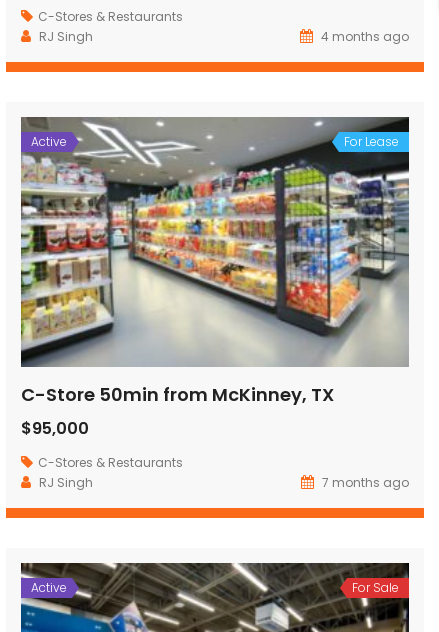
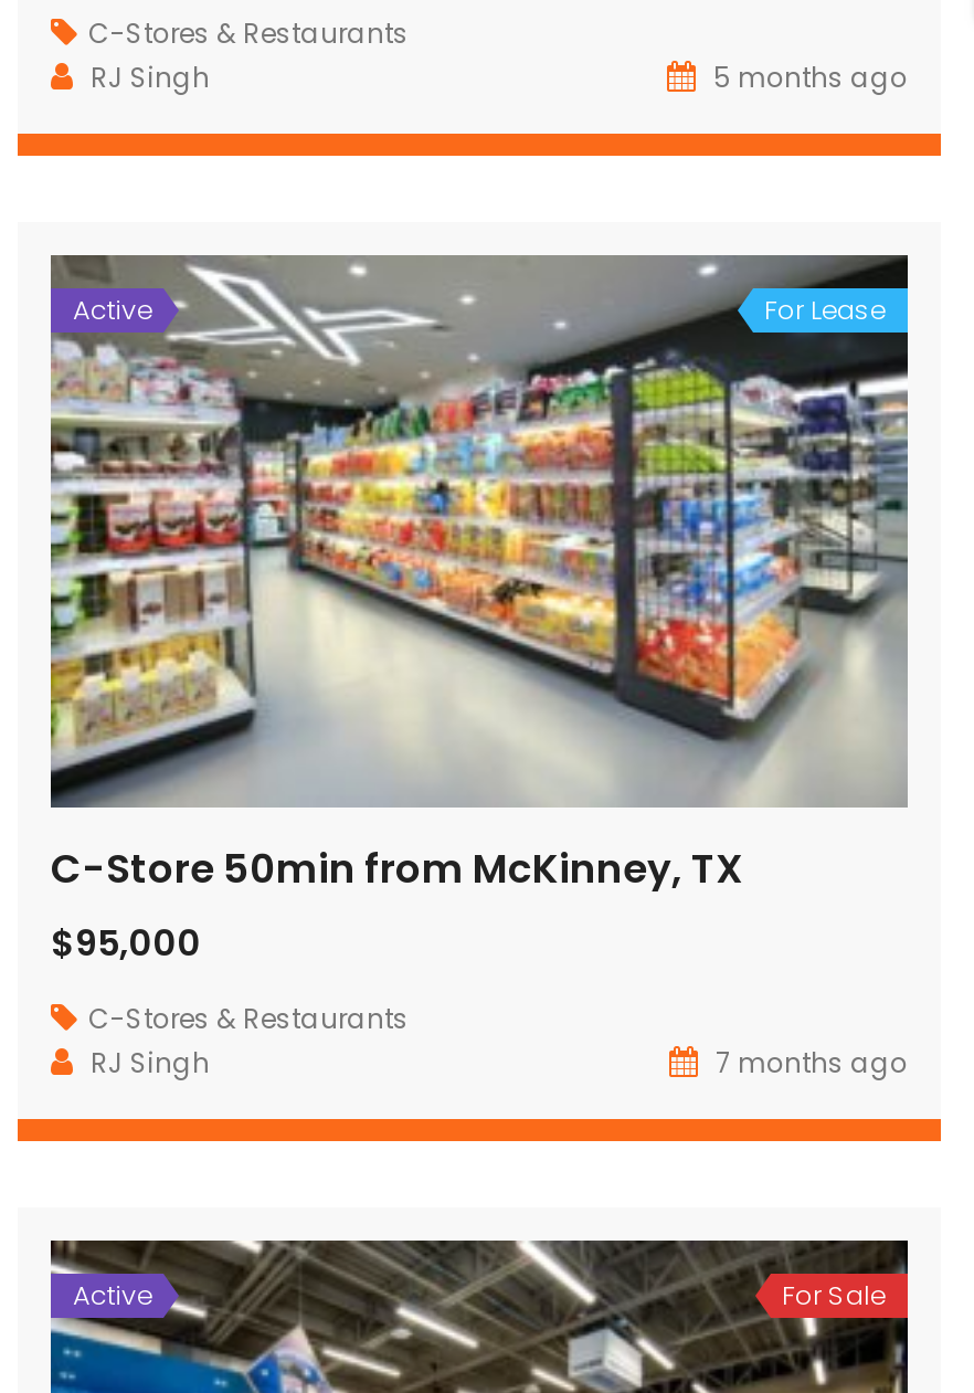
- 4 months ago
+ 5 months ago
